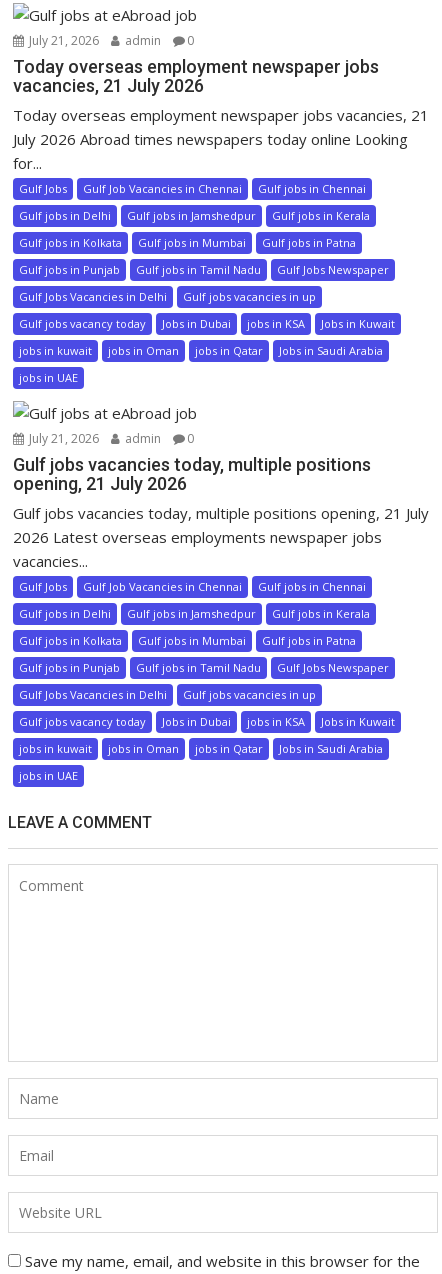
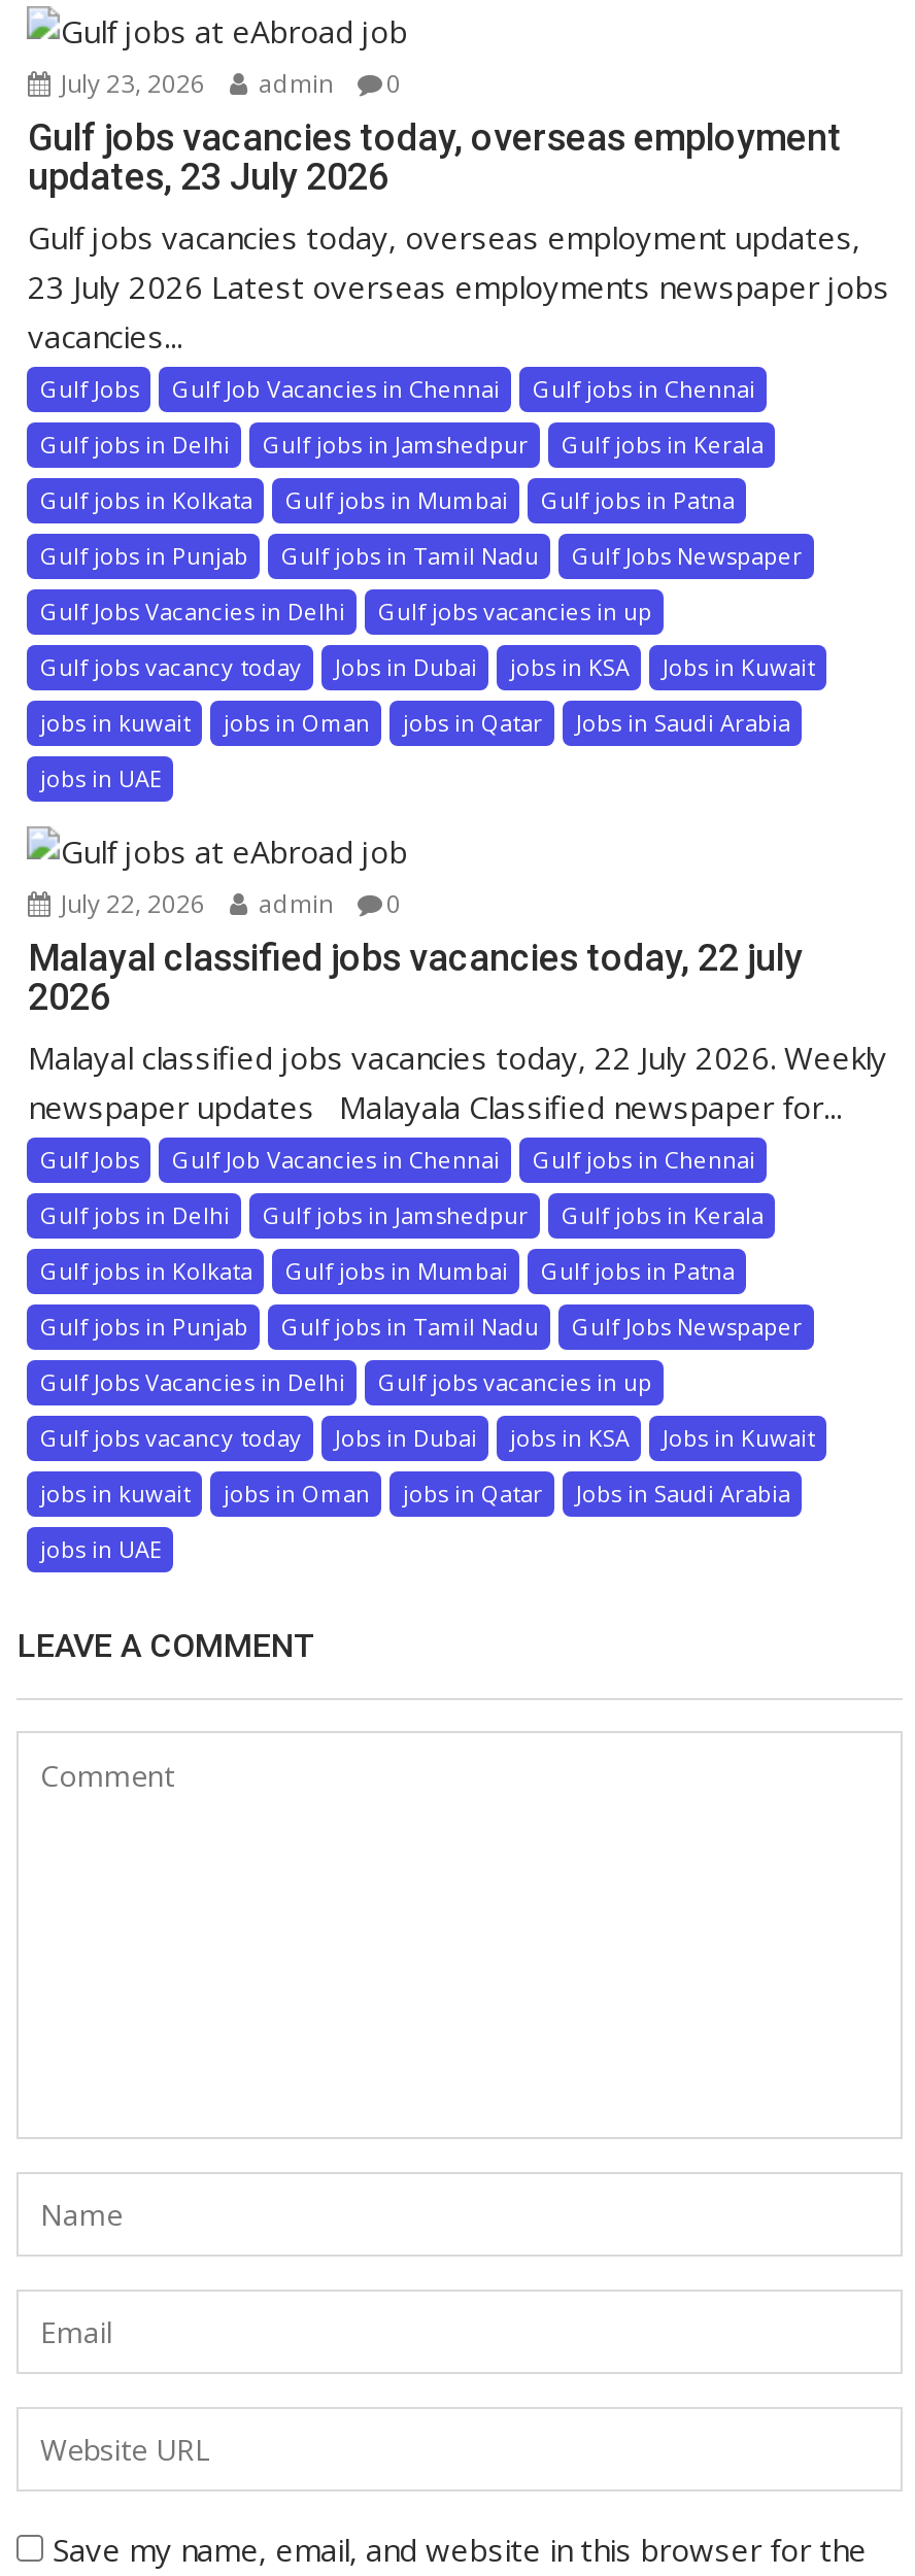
- July 21, 2026 admin 0
+ July 23, 2026 admin 0

- Today overseas employment newspaper jobs
- vacancies, 21 July 2026
- Today overseas employment newspaper jobs vacancies, 21
- July 2026 Abroad times newspapers today online Looking
- for...
+ Gulf jobs vacancies today, overseas employment
+ updates, 23 July 2026
+ Gulf jobs vacancies today, overseas employment updates,
+ 23 July 2026 Latest overseas employments newspaper jobs
+ vacancies...

- July 21, 2026 admin 0
+ July 22, 2026 admin 0

- Gulf jobs vacancies today, multiple positions
- opening, 21 July 2026
- Gulf jobs vacancies today, multiple positions opening, 21 July
- 2026 Latest overseas employments newspaper jobs
- vacancies...
+ Malayal classified jobs vacancies today, 22 july
+ 2026
+ Malayal classified jobs vacancies today, 22 July 2026. Weekly
+ newspaper updates Malayala Classified newspaper for...
